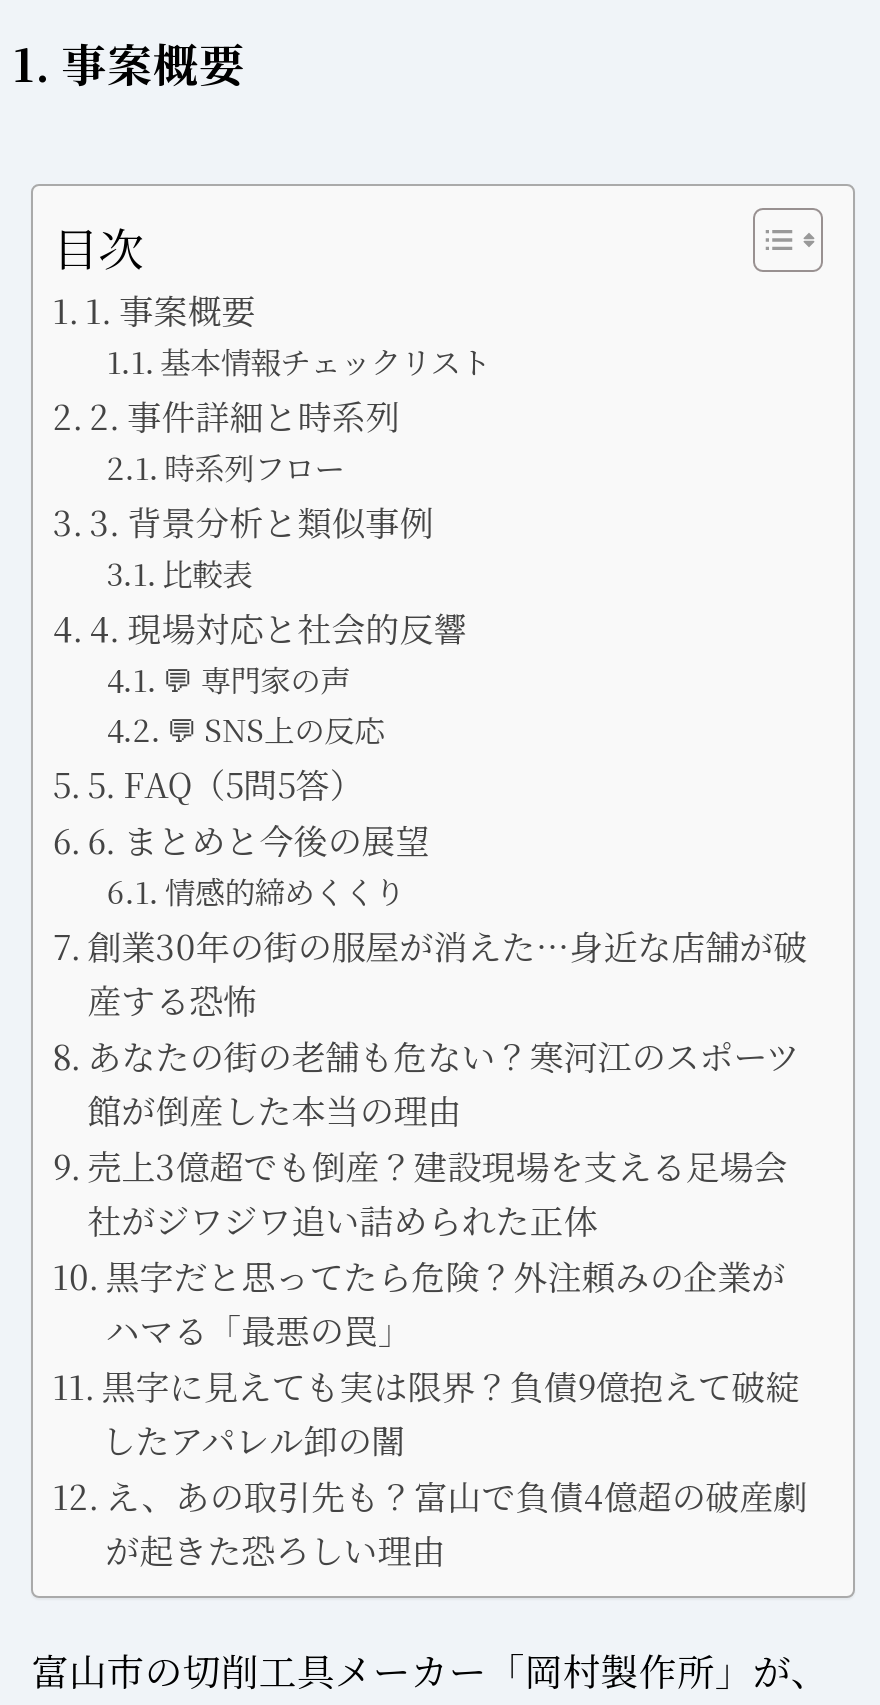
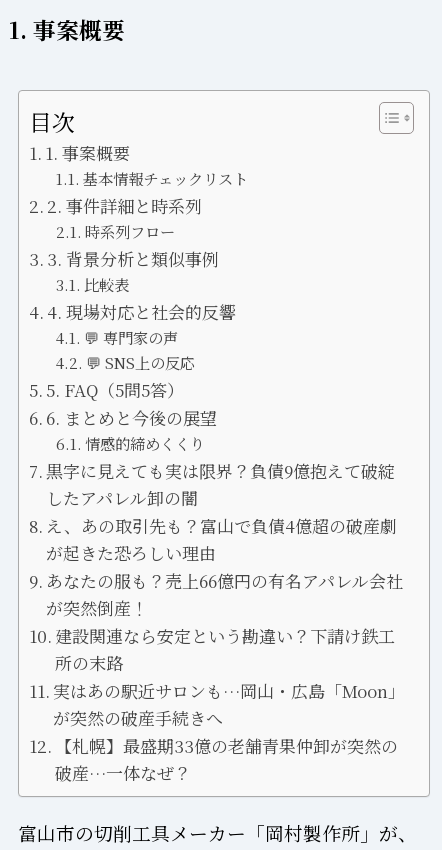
- 創業30年の街の服屋が消えた…身近な店舗が破
- 産する恐怖
- あなたの街の老舗も危ない？寒河江のスポーツ
- 館が倒産した本当の理由
- 売上3億超でも倒産？建設現場を支える足場会
- 社がジワジワ追い詰められた正体
- 黒字だと思ってたら危険？外注頼みの企業が
- ハマる「最悪の罠」

moved up: 黒字に見えても実は限界？負債9億抱えて破綻 | したアパレル卸の闇 | え、あの取引先も？富山で負債4億超の破産劇 | が起きた恐ろしい理由

+ あなたの服も？売上66億円の有名アパレル会社
+ が突然倒産！
+ 建設関連なら安定という勘違い？下請け鉄工
+ 所の末路
+ 実はあの駅近サロンも…岡山・広島「Moon」
+ が突然の破産手続きへ
+ 【札幌】最盛期33億の老舗青果仲卸が突然の
+ 破産…一体なぜ？
